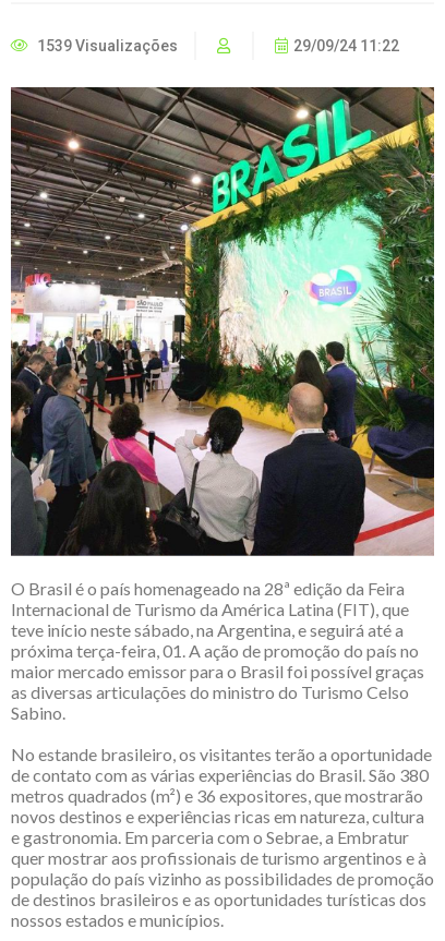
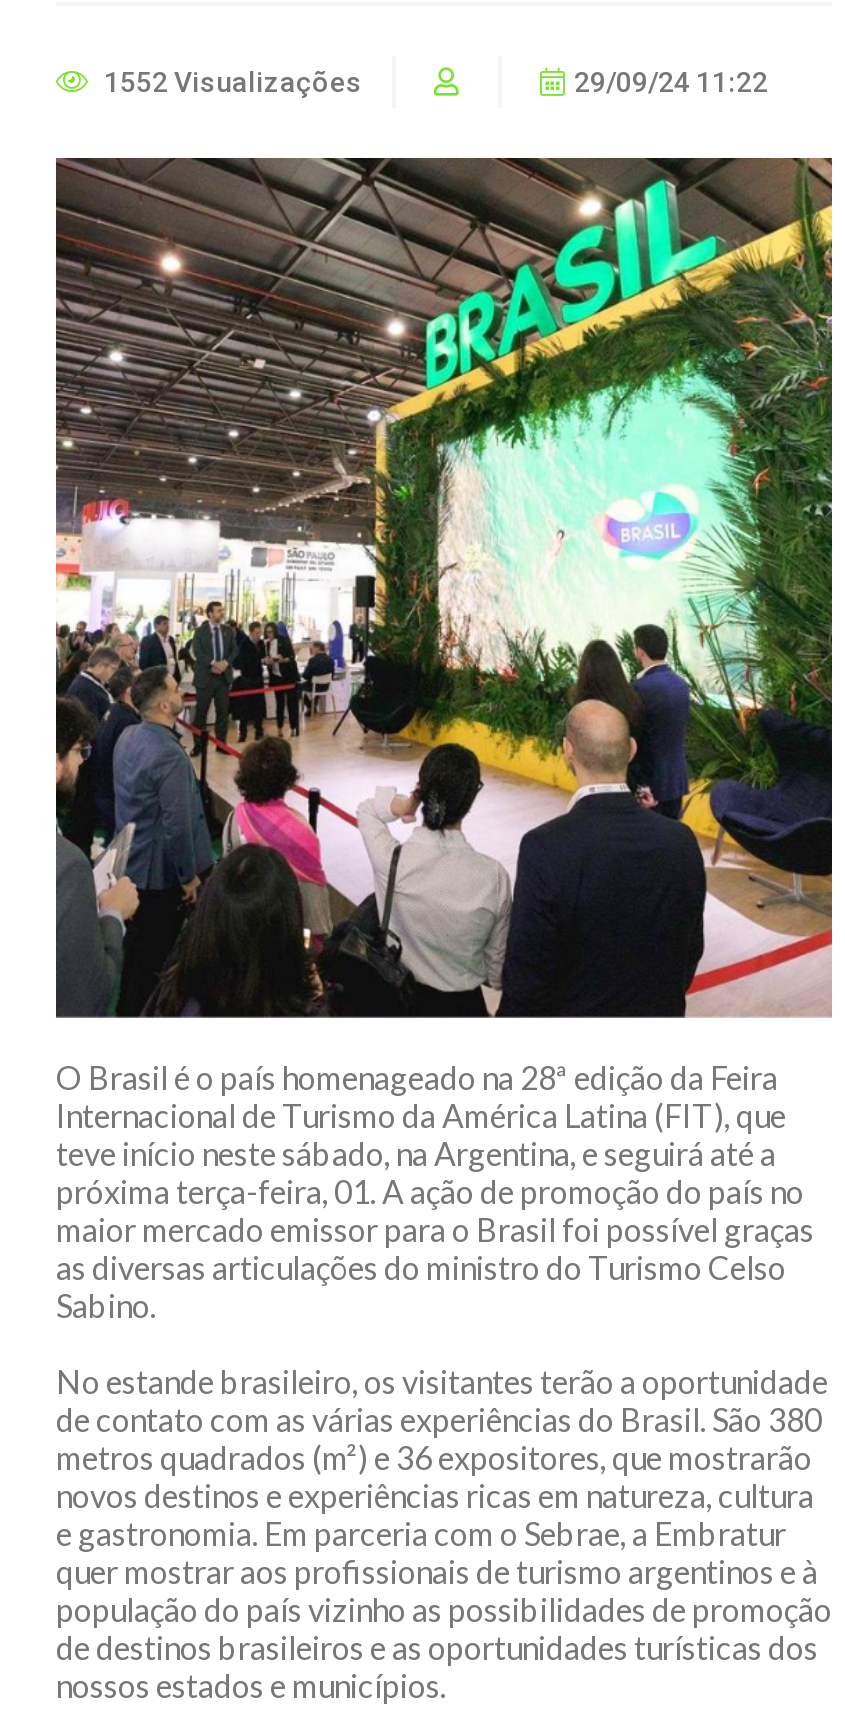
- 1539 Visualizações
+ 1552 Visualizações
